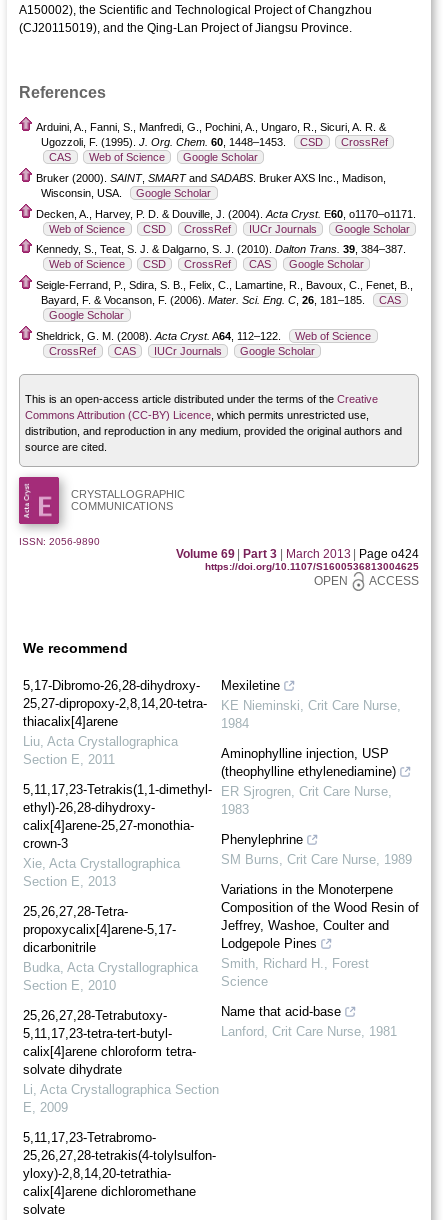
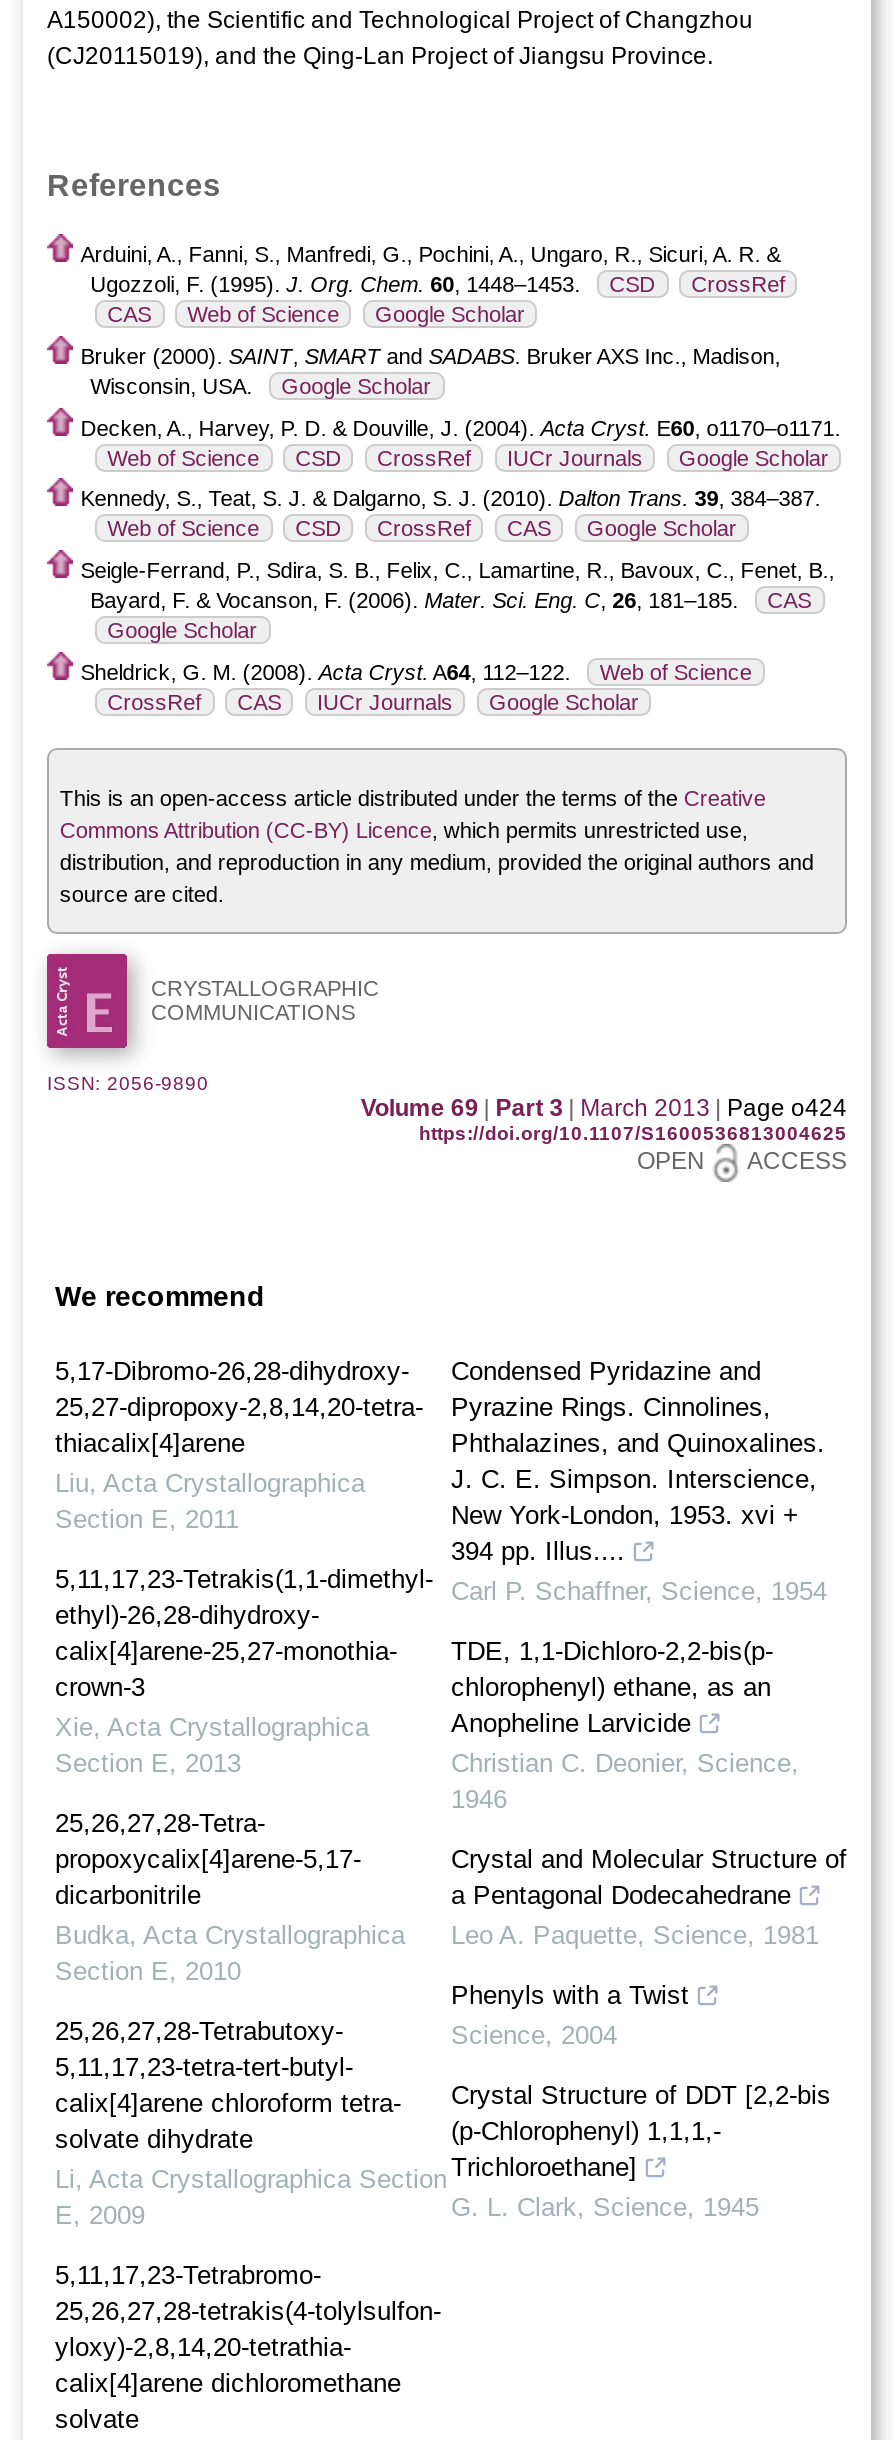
- Mexiletine
- KE Nieminski, Crit Care Nurse,
- 1984
+ Condensed Pyridazine and
+ Pyrazine Rings. Cinnolines,
+ Phthalazines, and Quinoxalines.
+ J. C. E. Simpson. Interscience,
+ New York-London, 1953. xvi +
+ 394 pp. Illus....
+ Carl P. Schaffner, Science, 1954

- Aminophylline injection, USP
- (theophylline ethylenediamine)
- ER Sjrogren, Crit Care Nurse,
- 1983
+ TDE, 1,1-Dichloro-2,2-bis(p-
+ chlorophenyl) ethane, as an
+ Anopheline Larvicide
+ Christian C. Deonier, Science,
+ 1946

- Phenylephrine
- SM Burns, Crit Care Nurse, 1989
+ Crystal and Molecular Structure of
+ a Pentagonal Dodecahedrane
+ Leo A. Paquette, Science, 1981

- Variations in the Monoterpene
- Composition of the Wood Resin of
- Jeffrey, Washoe, Coulter and
- Lodgepole Pines
- Smith, Richard H., Forest
- Science
+ Phenyls with a Twist
+ Science, 2004

- Name that acid-base
- Lanford, Crit Care Nurse, 1981
+ Crystal Structure of DDT [2,2-bis
+ (p-Chlorophenyl) 1,1,1,-
+ Trichloroethane]
+ G. L. Clark, Science, 1945
